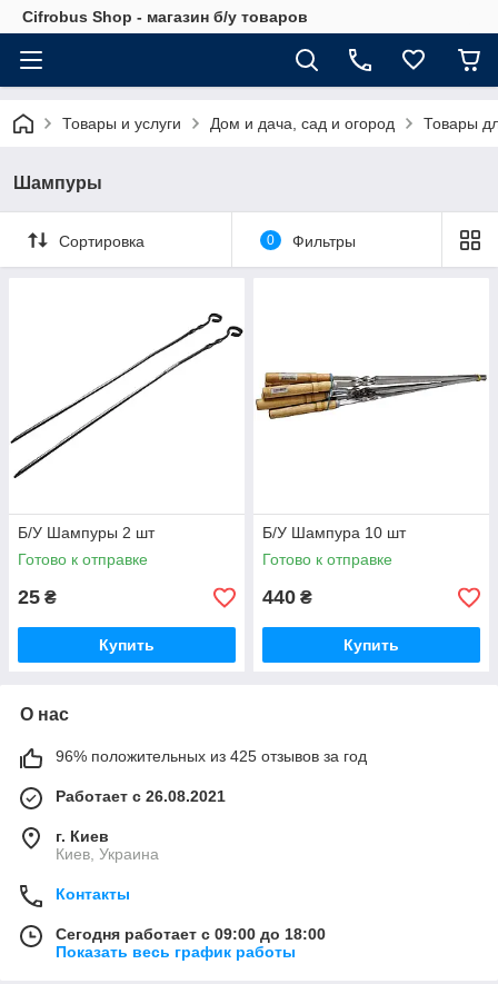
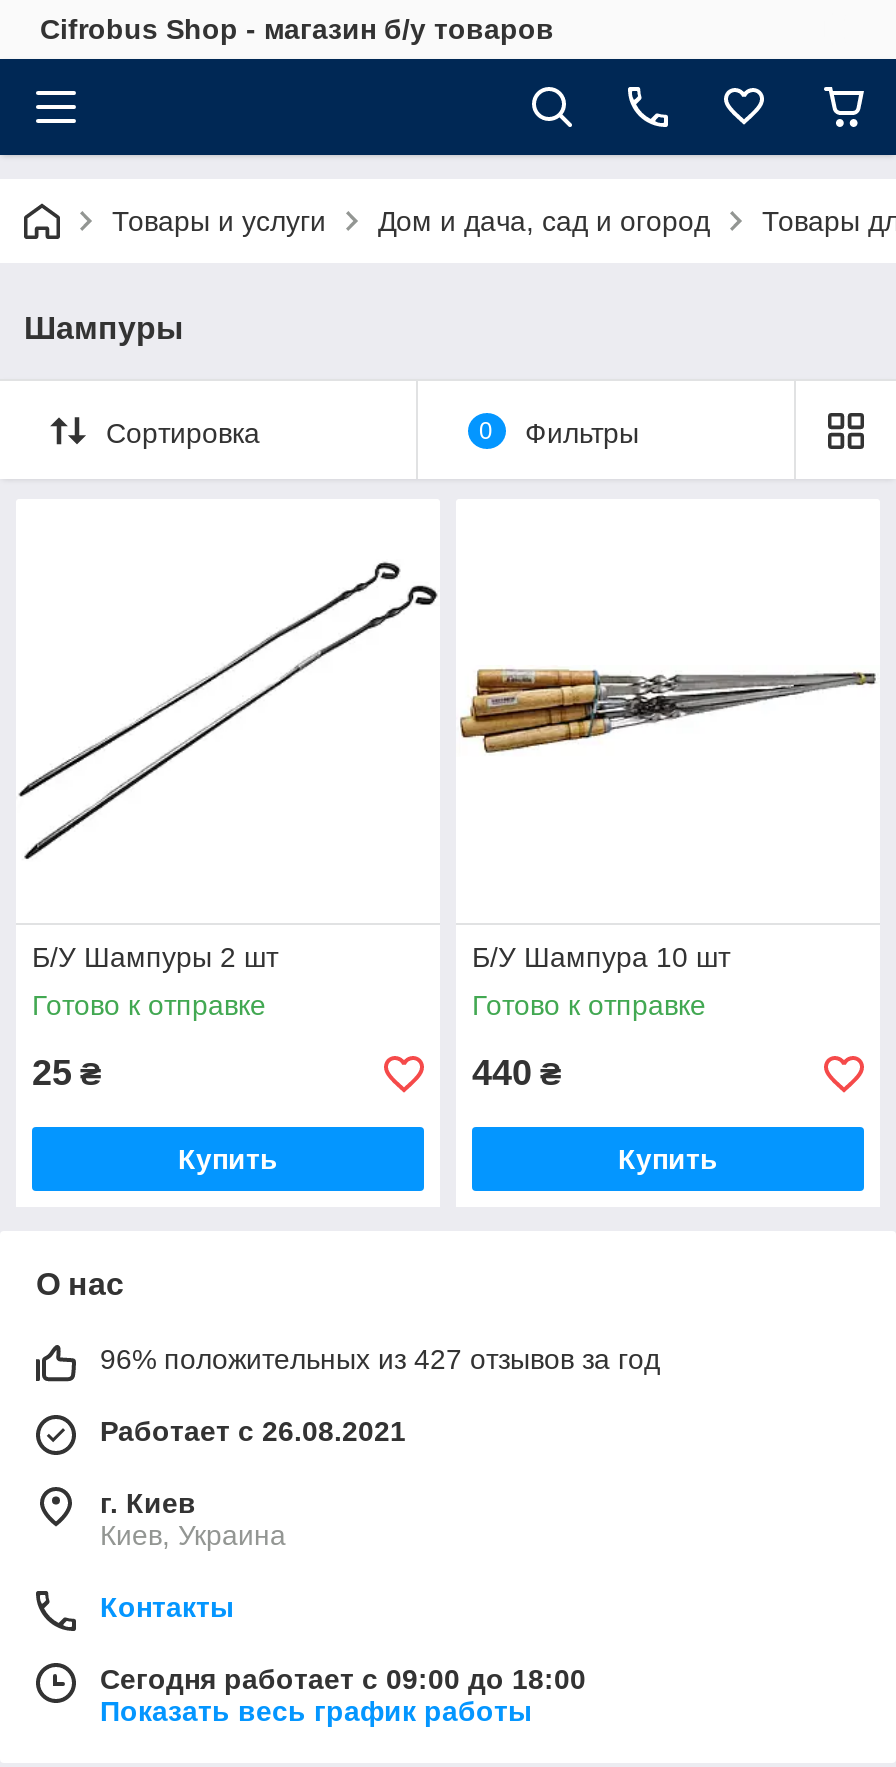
- 96% положительных из 425 отзывов за год
+ 96% положительных из 427 отзывов за год
